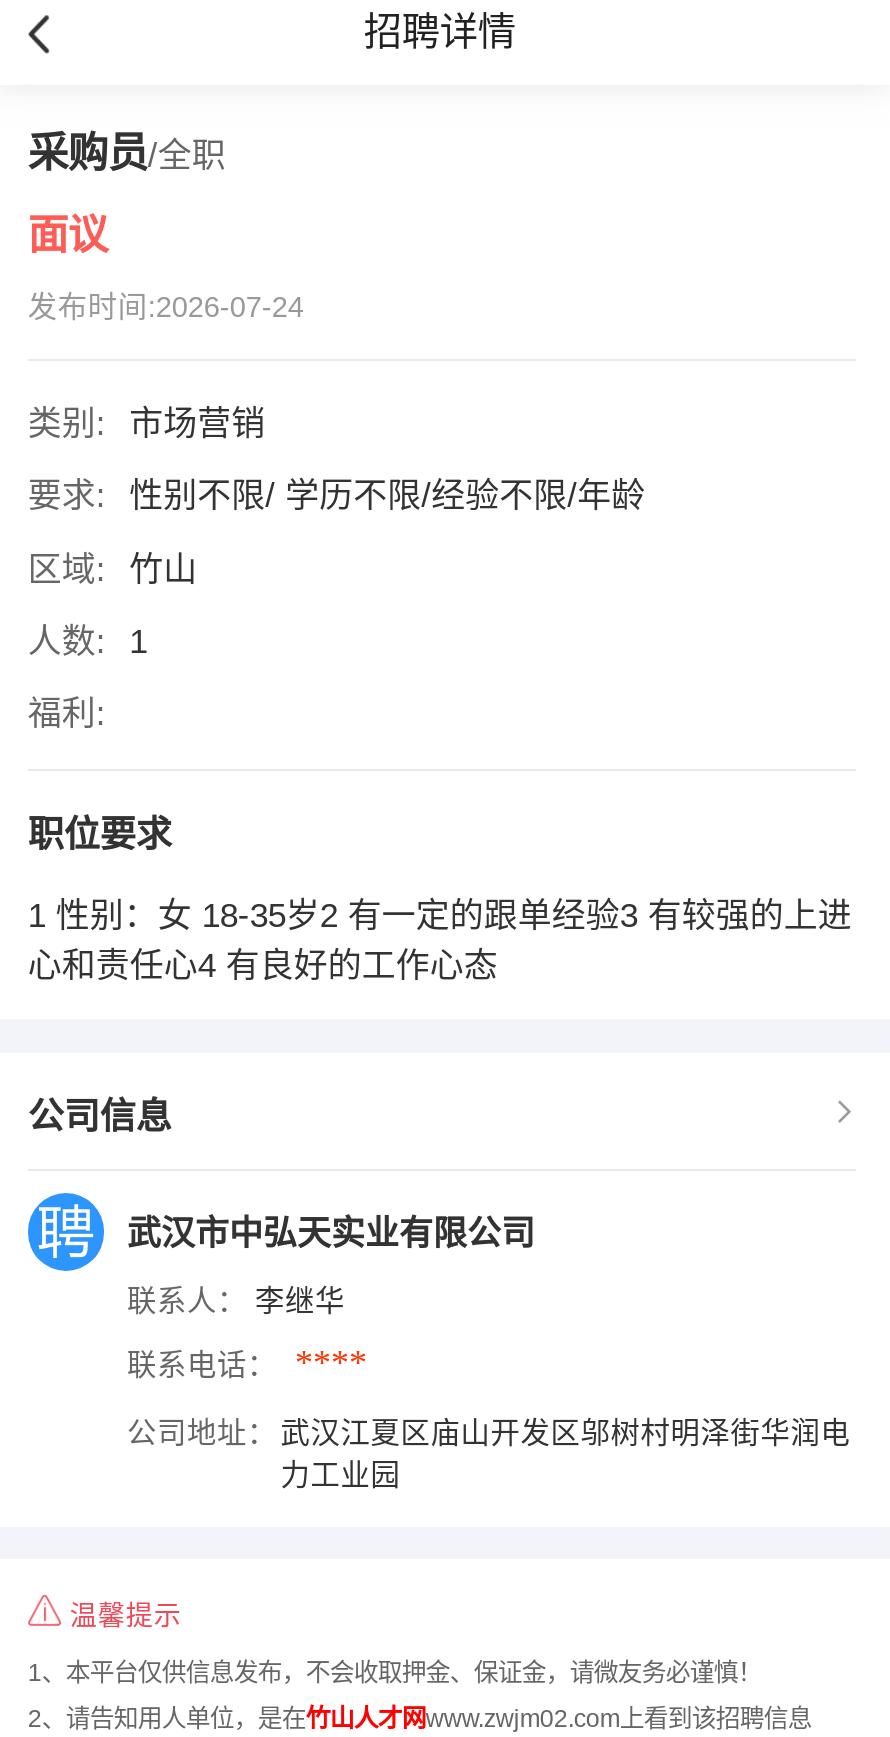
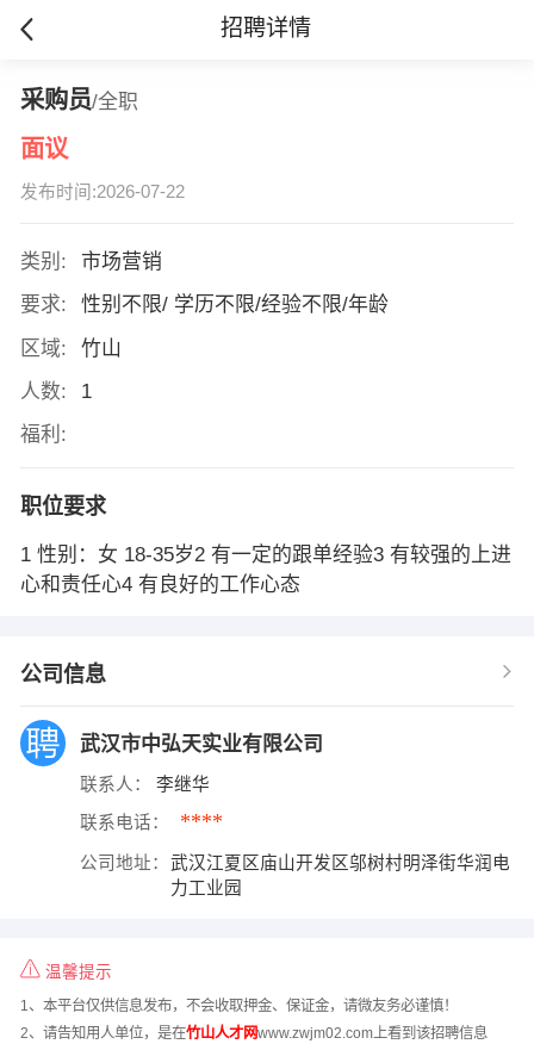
- 发布时间:2026-07-24
+ 发布时间:2026-07-22
